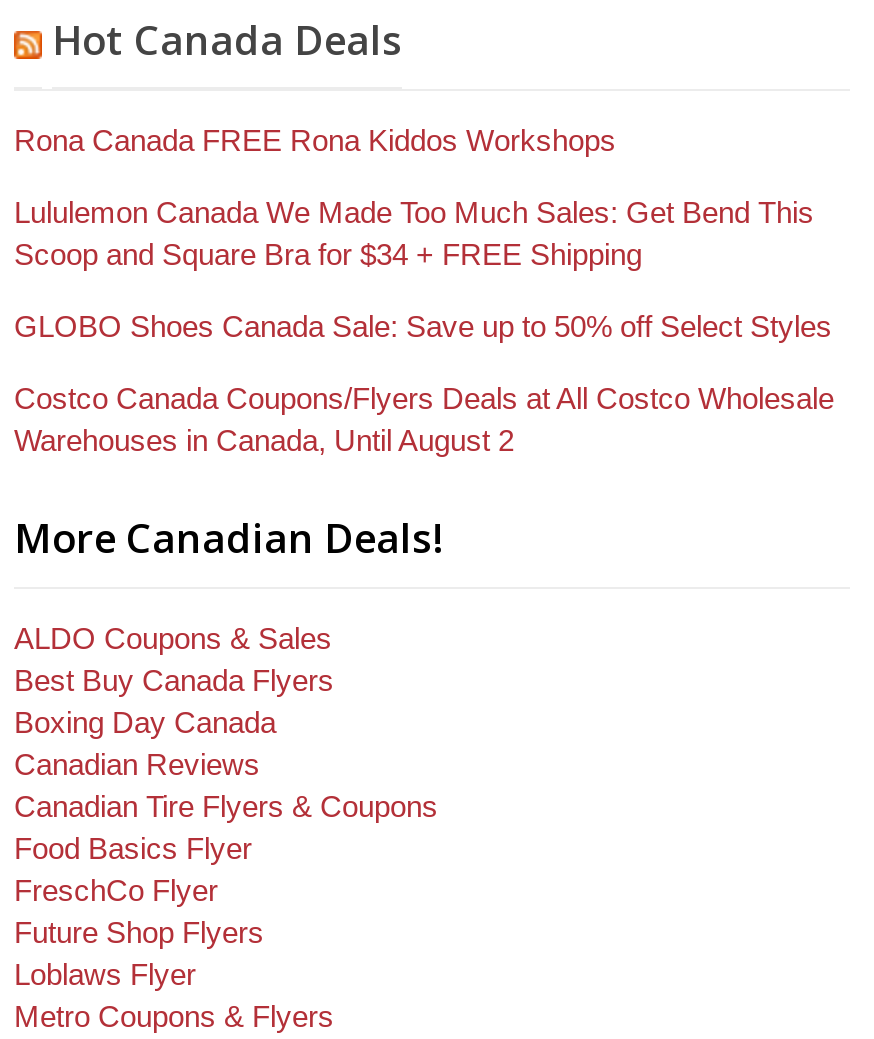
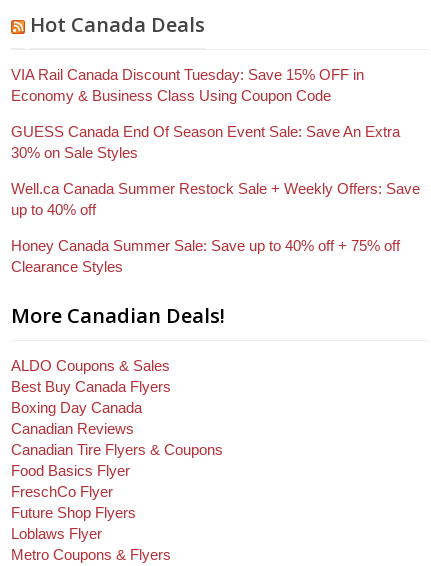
- Rona Canada FREE Rona Kiddos Workshops
+ VIA Rail Canada Discount Tuesday: Save 15% OFF in
+ Economy & Business Class Using Coupon Code

- Lululemon Canada We Made Too Much Sales: Get Bend This
- Scoop and Square Bra for $34 + FREE Shipping
+ GUESS Canada End Of Season Event Sale: Save An Extra
+ 30% on Sale Styles

- GLOBO Shoes Canada Sale: Save up to 50% off Select Styles
+ Well.ca Canada Summer Restock Sale + Weekly Offers: Save
+ up to 40% off

- Costco Canada Coupons/Flyers Deals at All Costco Wholesale
- Warehouses in Canada, Until August 2
+ Honey Canada Summer Sale: Save up to 40% off + 75% off
+ Clearance Styles
